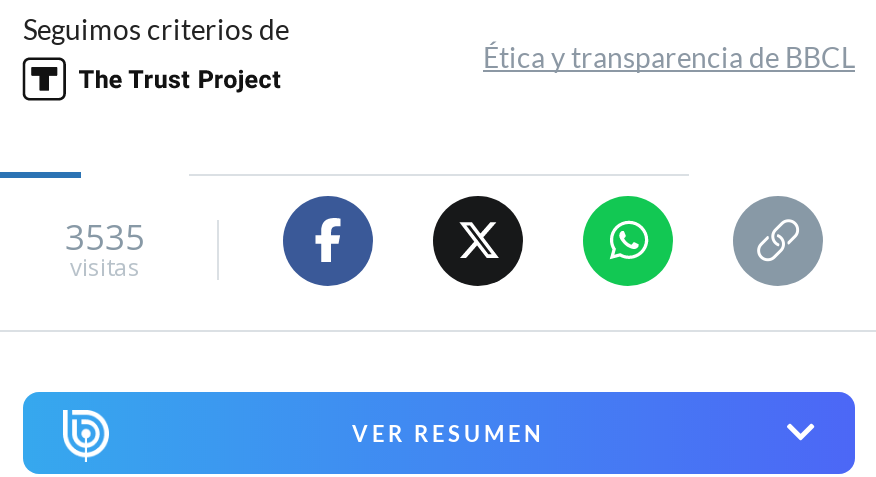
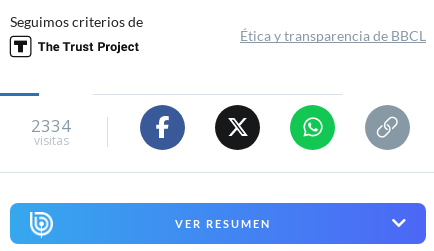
- 3535
+ 2334
